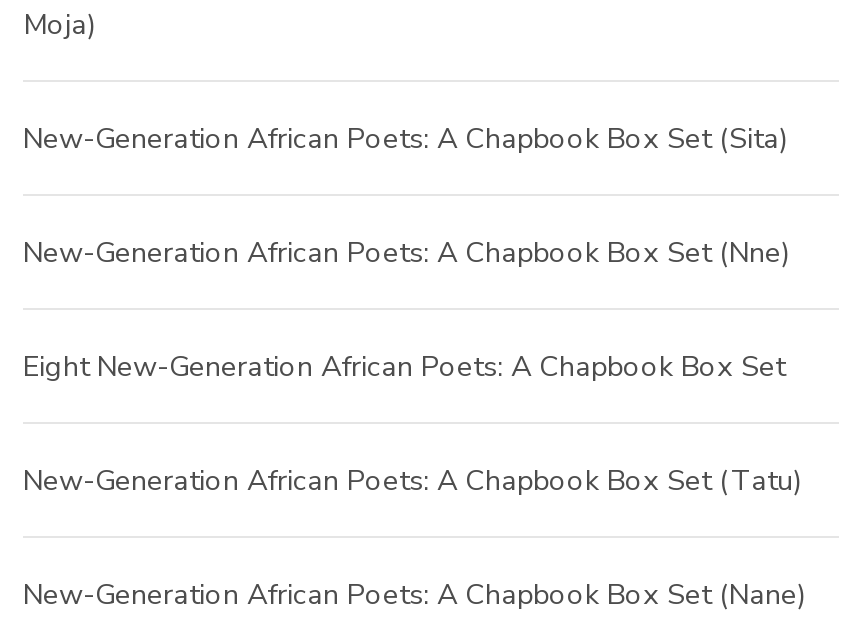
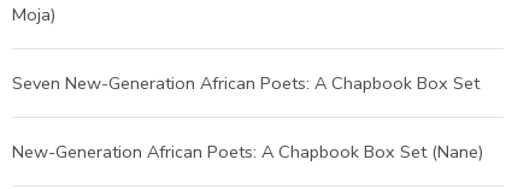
- New-Generation African Poets: A Chapbook Box Set (Sita)
- New-Generation African Poets: A Chapbook Box Set (Nne)
- Eight New-Generation African Poets: A Chapbook Box Set
- New-Generation African Poets: A Chapbook Box Set (Tatu)
+ Seven New-Generation African Poets: A Chapbook Box Set
